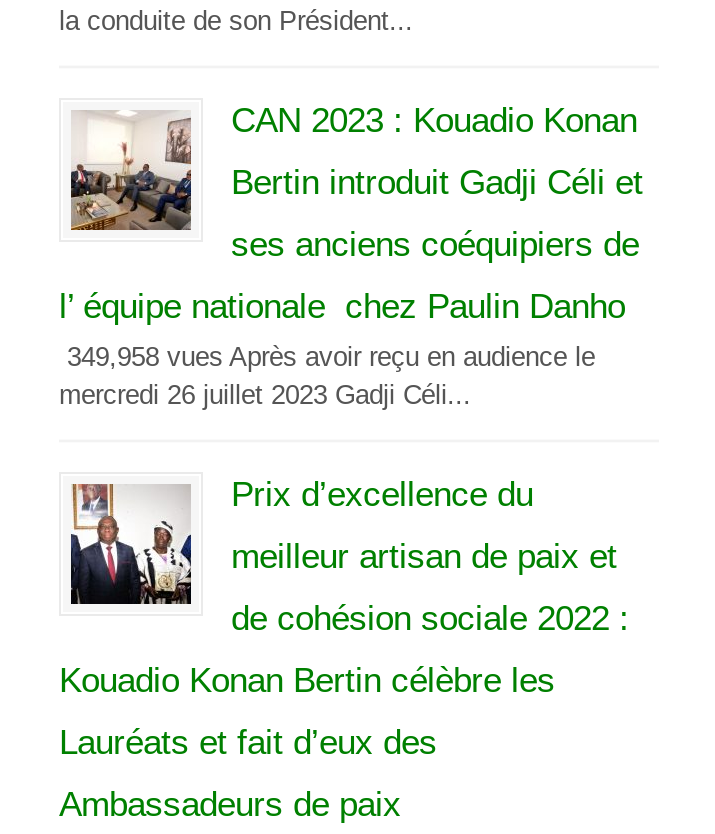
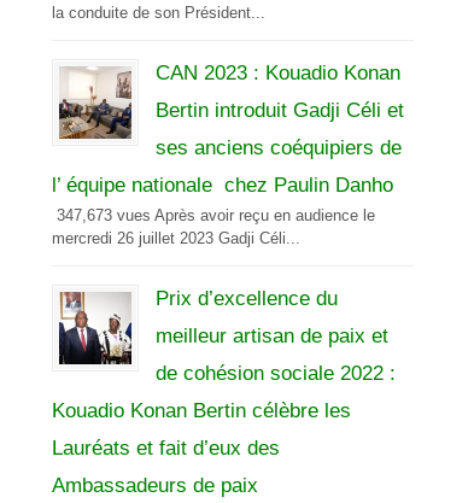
- 349,958 vues Après avoir reçu en audience le
+ 347,673 vues Après avoir reçu en audience le
